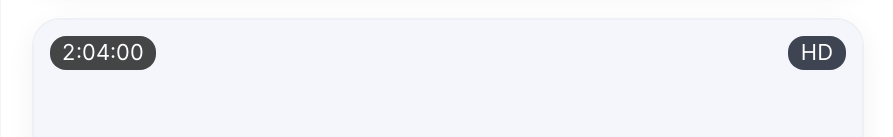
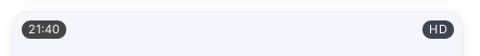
- 2:04:00
+ 21:40
